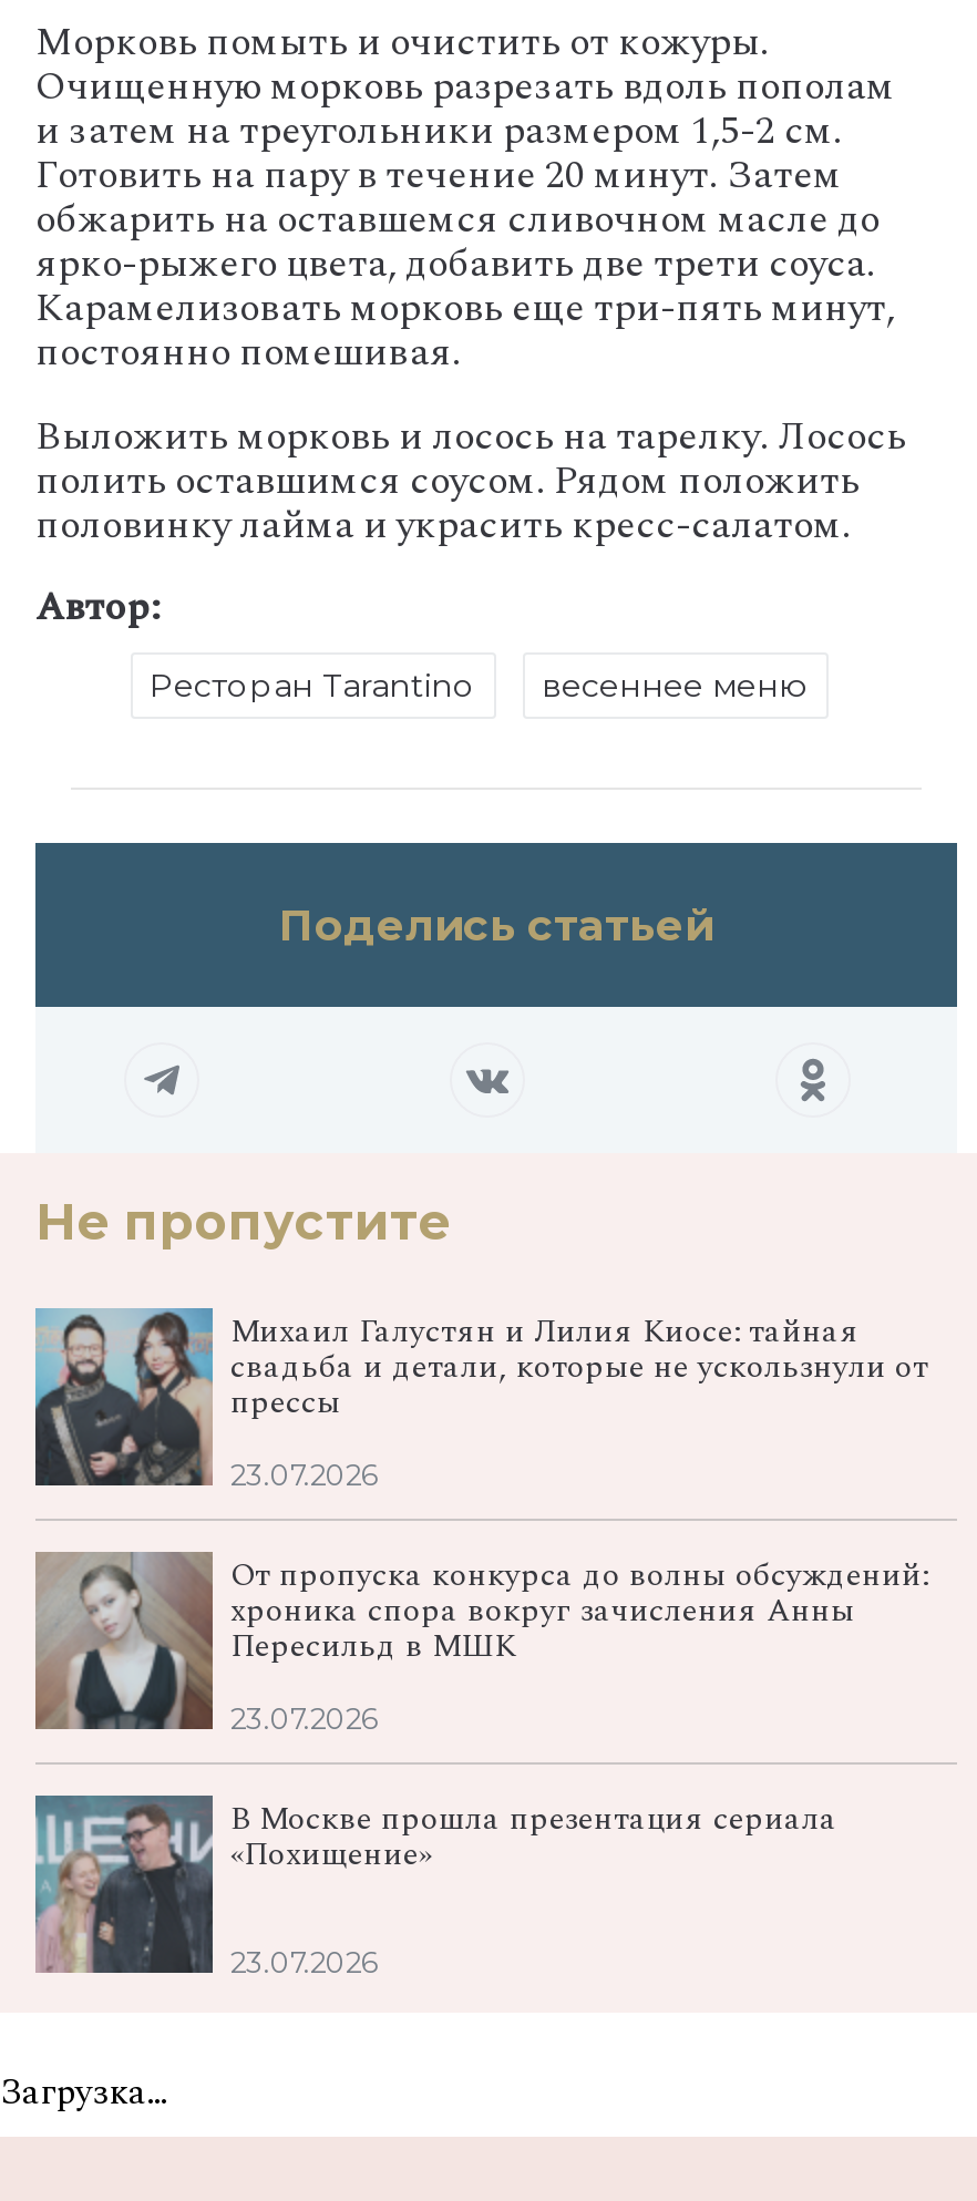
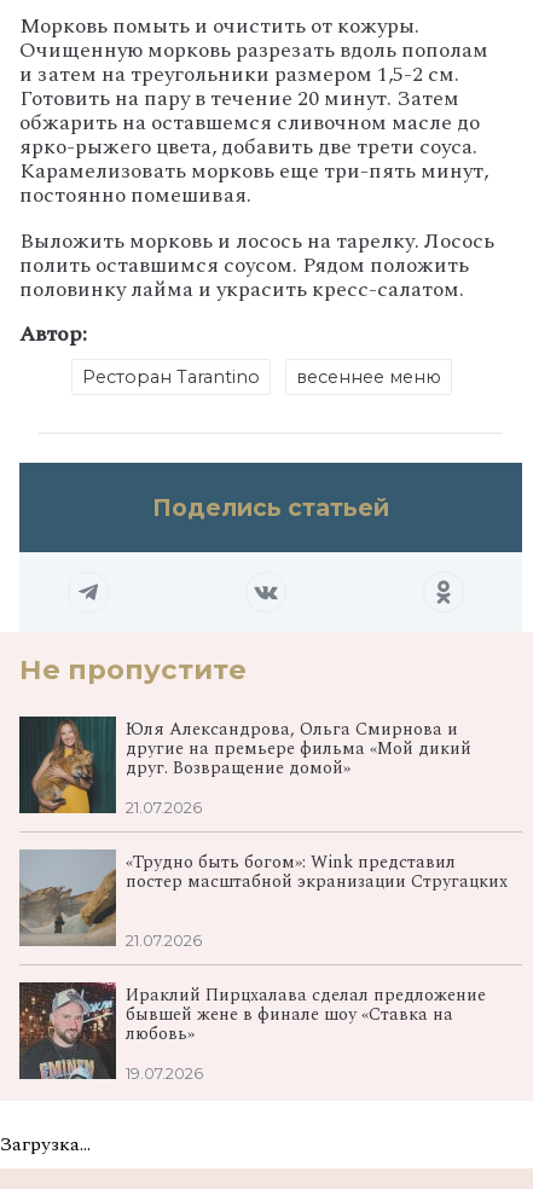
- [image]
- Михаил Галустян и Лилия Киосе: тайная
- свадьба и детали, которые не ускользнули от
- прессы
+ [image]
+ Юля Александрова, Ольга Смирнова и
+ другие на премьере фильма «Мой дикий
+ друг. Возвращение домой»

- 23.07.2026
+ 21.07.2026

- [image]
- От пропуска конкурса до волны обсуждений:
- хроника спора вокруг зачисления Анны
- Пересильд в МШК
+ [image]
+ «Трудно быть богом»: Wink представил
+ постер масштабной экранизации Стругацких

- 23.07.2026
+ 21.07.2026

- [image]
- В Москве прошла презентация сериала
- «Похищение»
+ [image]
+ Ираклий Пирцхалава сделал предложение
+ бывшей жене в финале шоу «Ставка на
+ любовь»

- 23.07.2026
+ 19.07.2026
